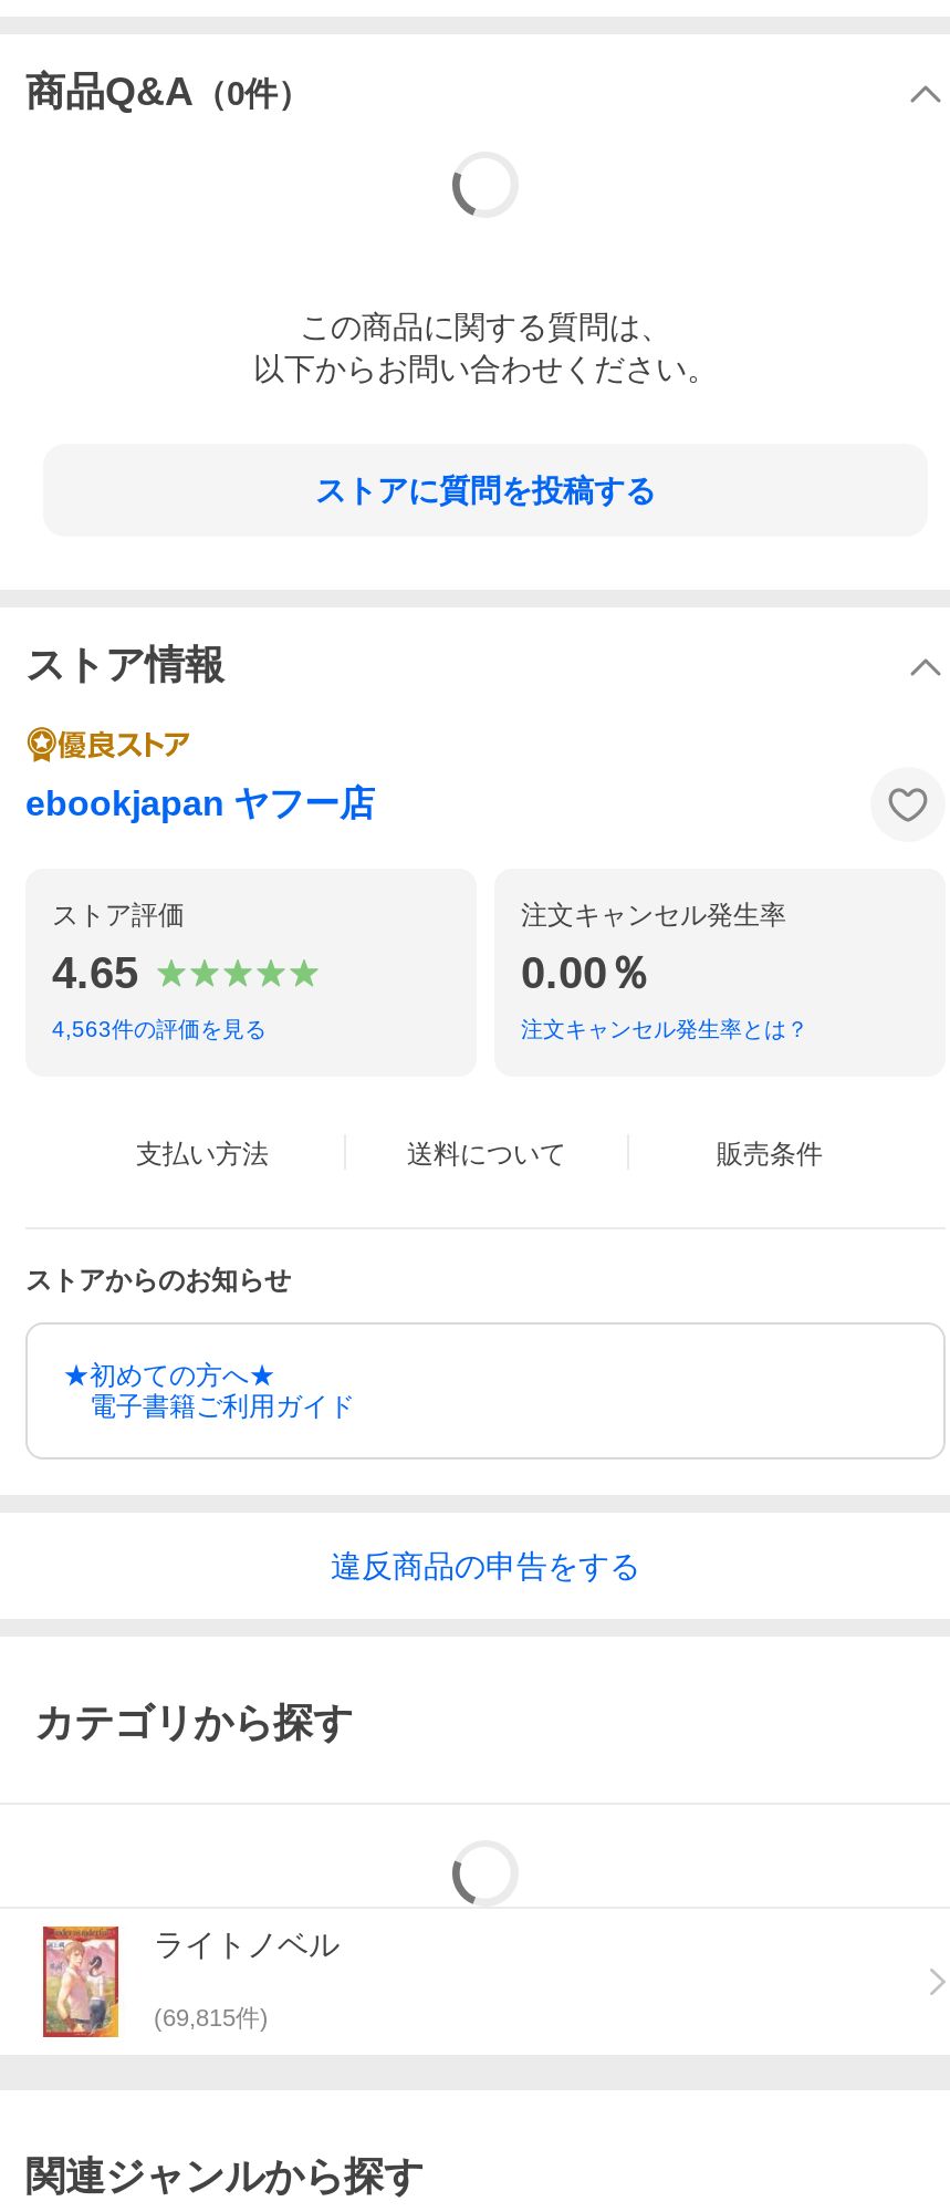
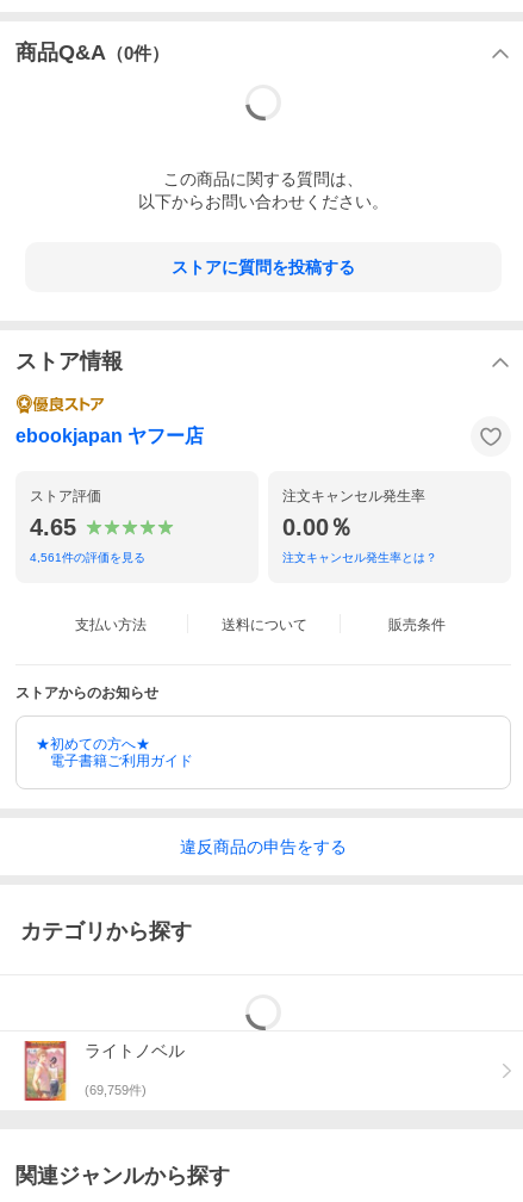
- 4,563件の評価を見る
+ 4,561件の評価を見る

- (69,815件)
+ (69,759件)
